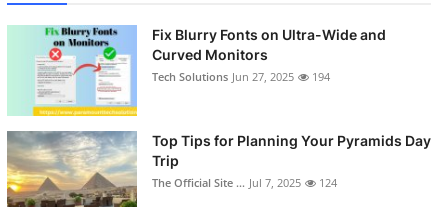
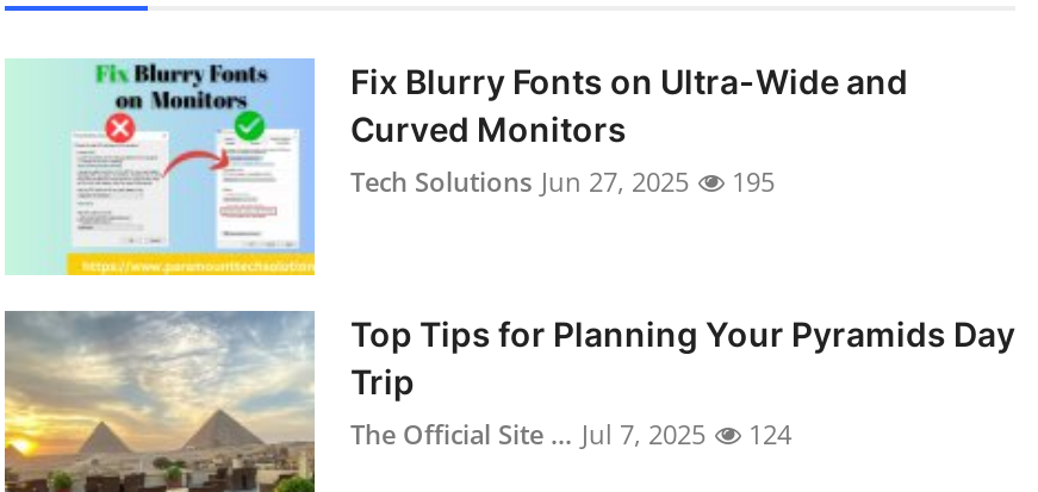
- Tech Solutions Jun 27, 2025 194
+ Tech Solutions Jun 27, 2025 195
